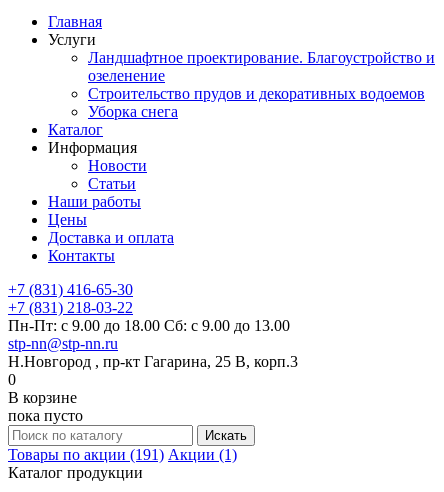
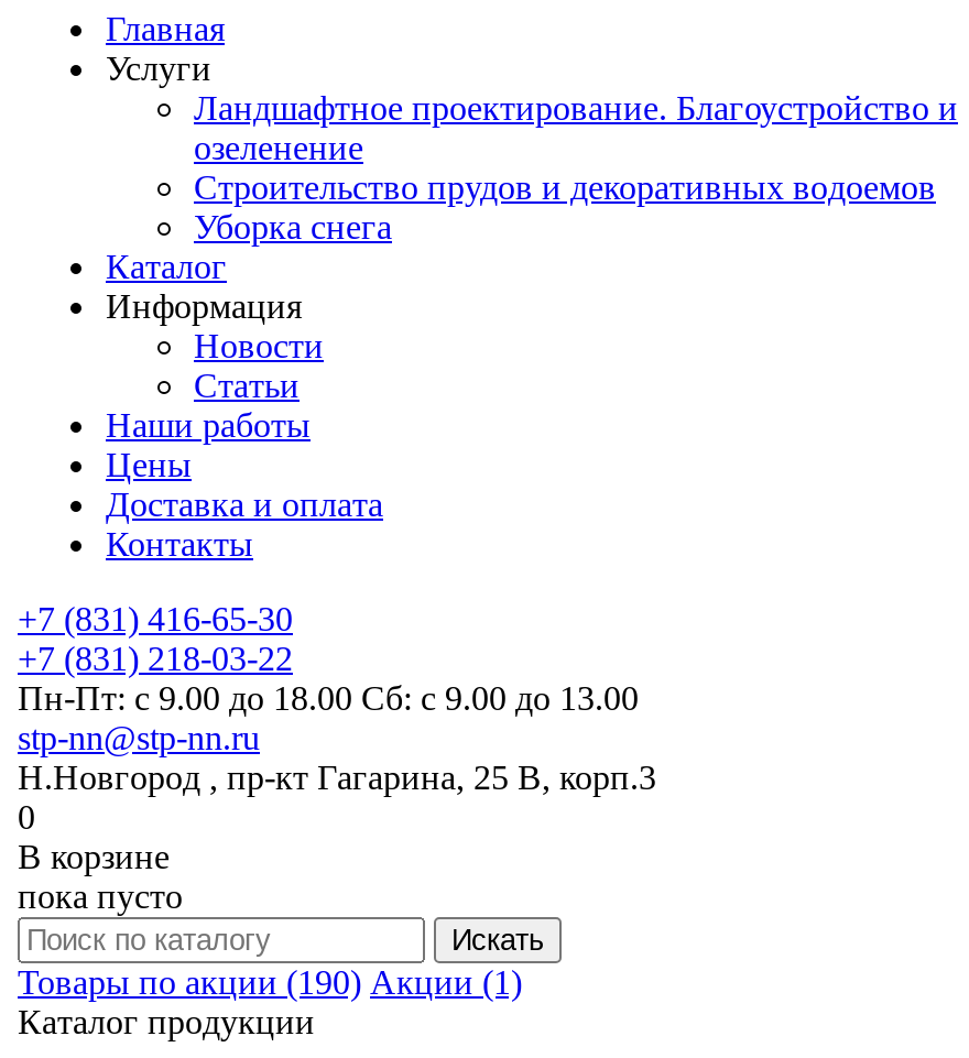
- Товары по акции (191) Акции (1)
+ Товары по акции (190) Акции (1)
